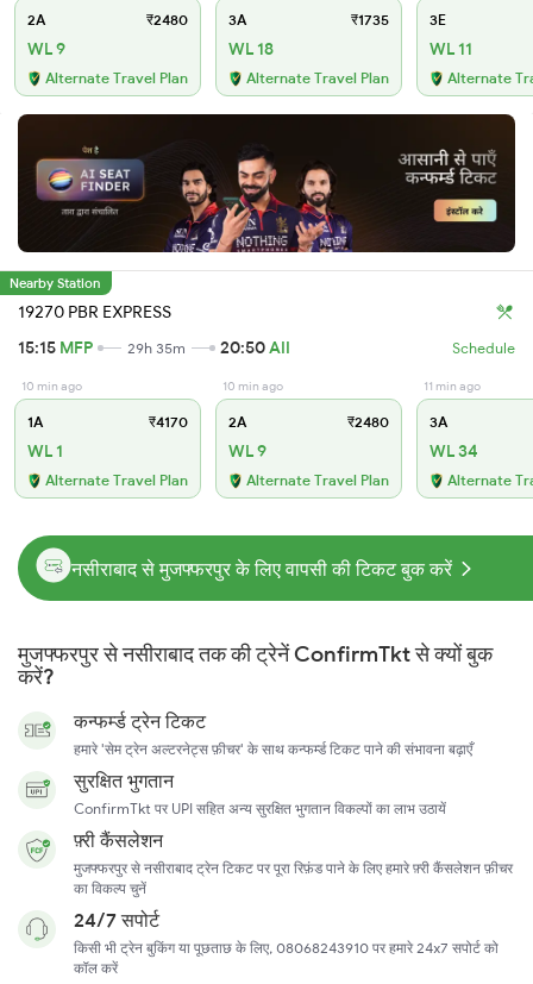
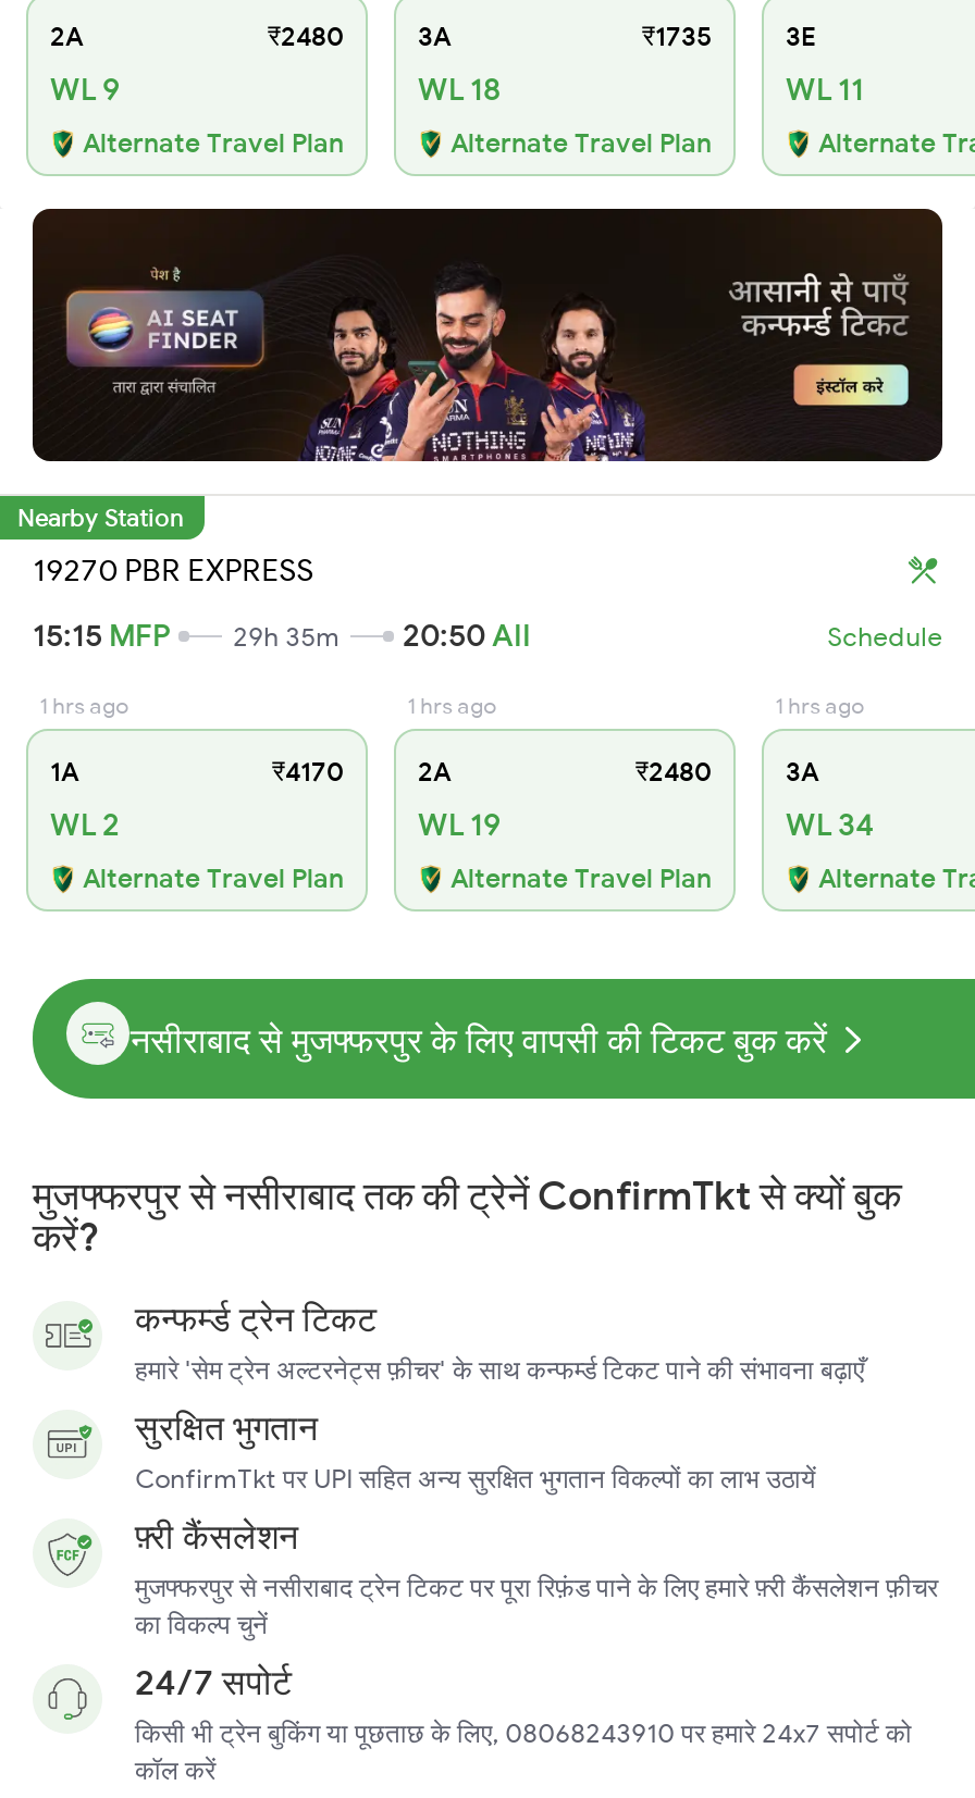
- 10 min ago
+ 1 hrs ago

- 10 min ago
+ 1 hrs ago

- 11 min ago
+ 1 hrs ago

- WL 1
+ WL 2

- WL 9
+ WL 19
